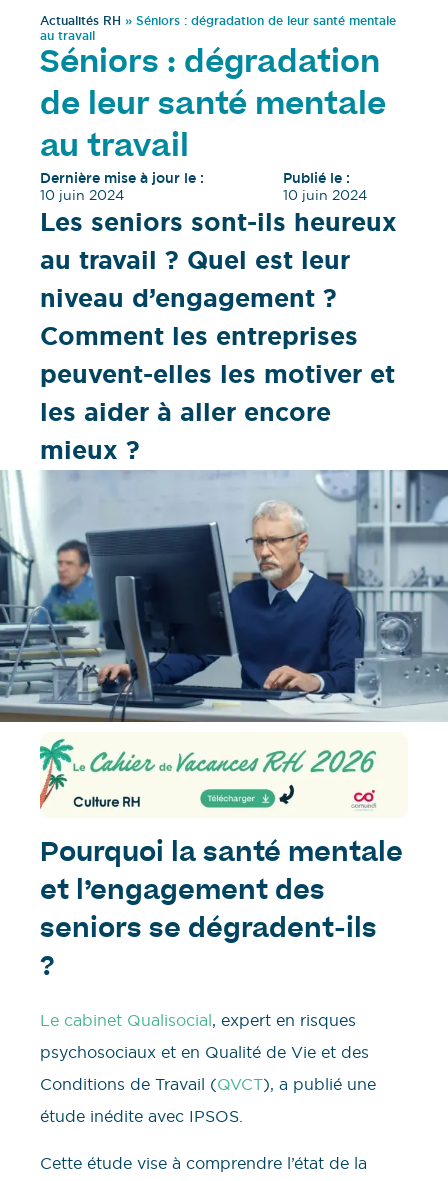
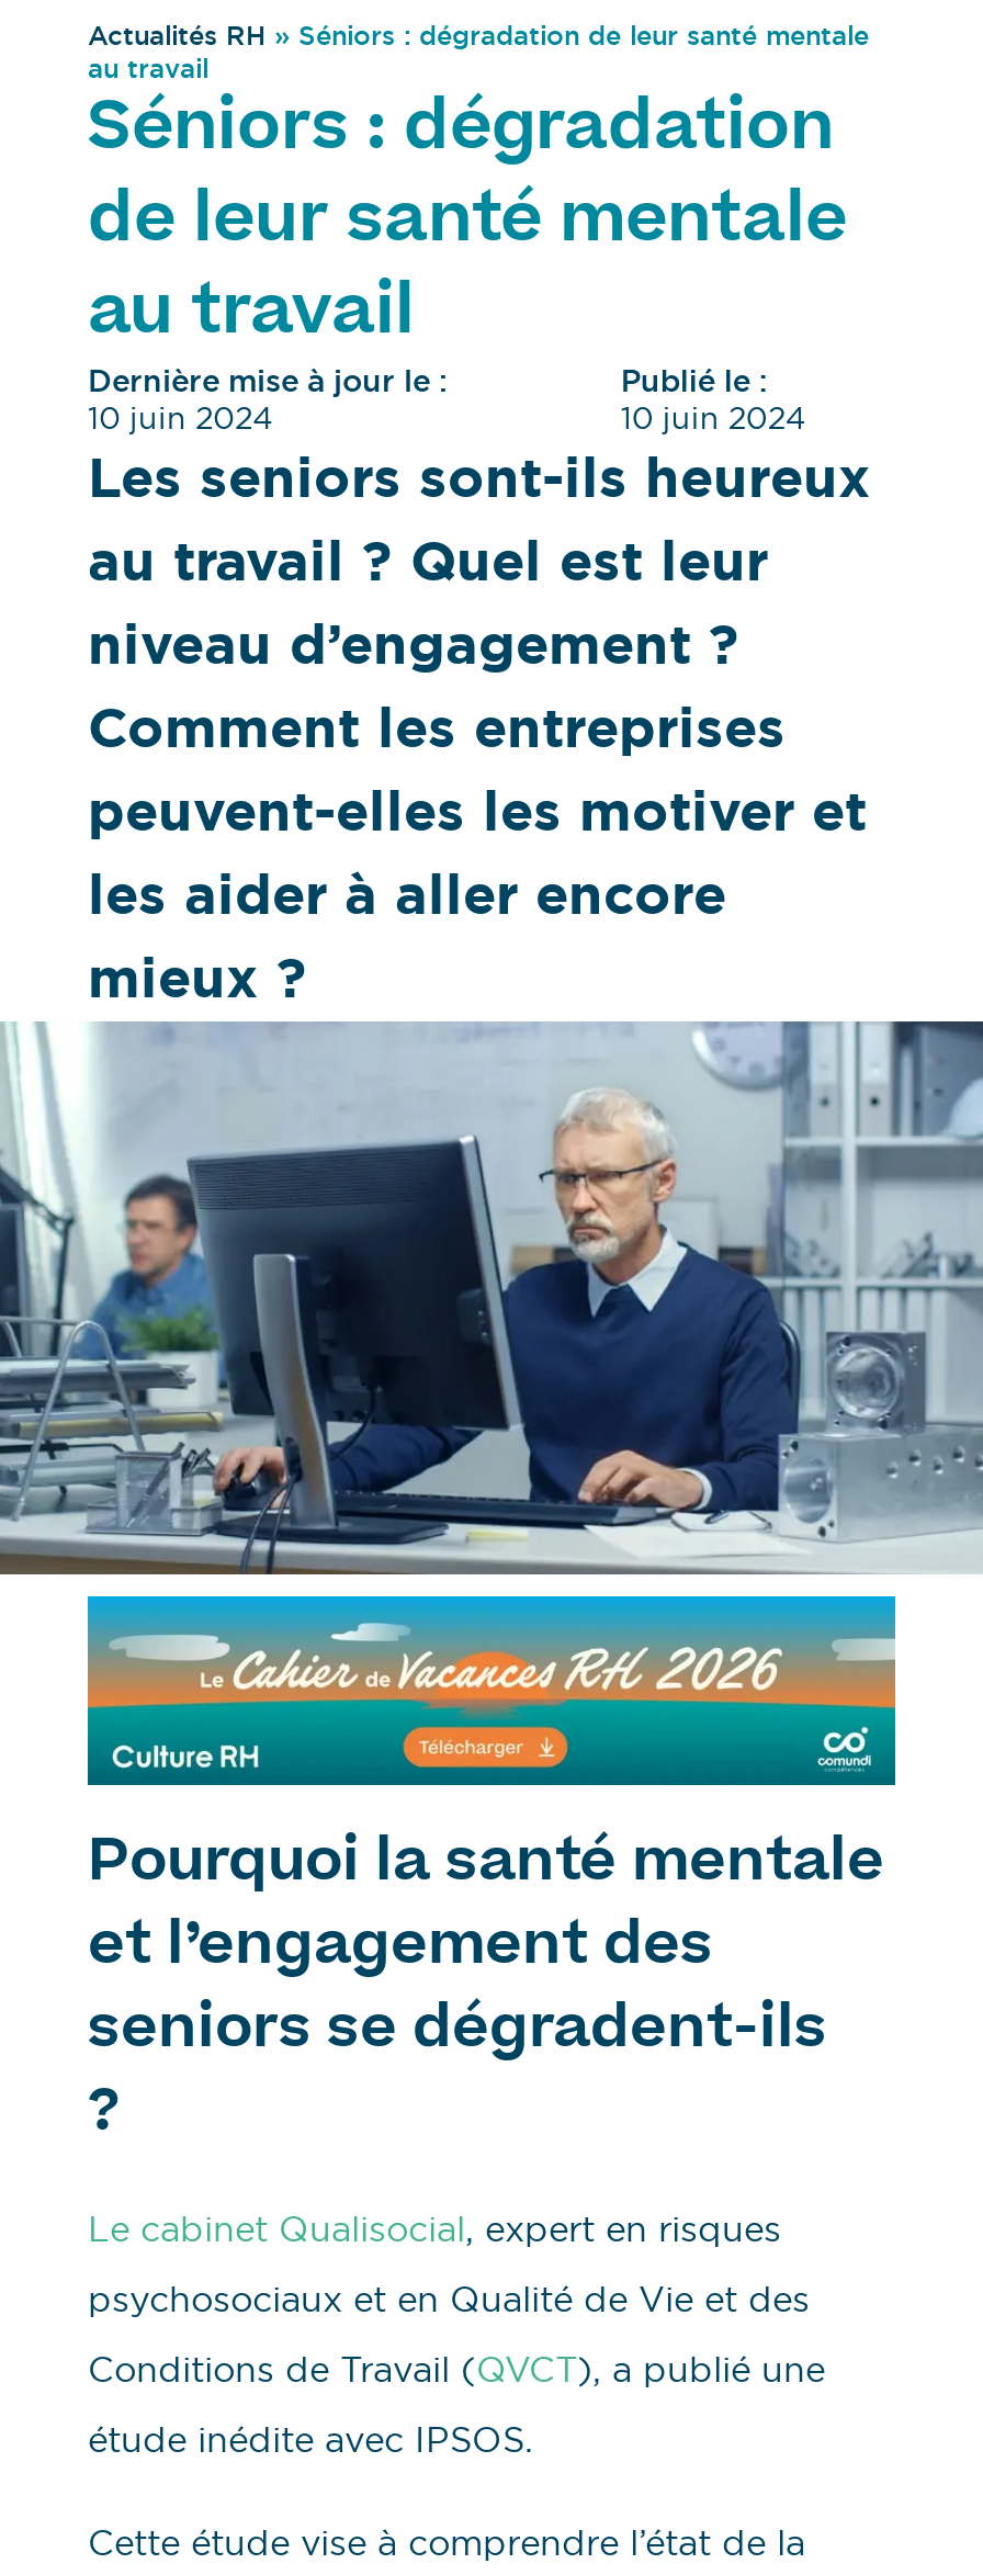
- [image]
+ [image]
